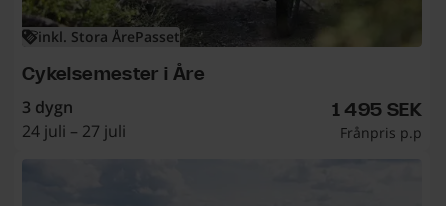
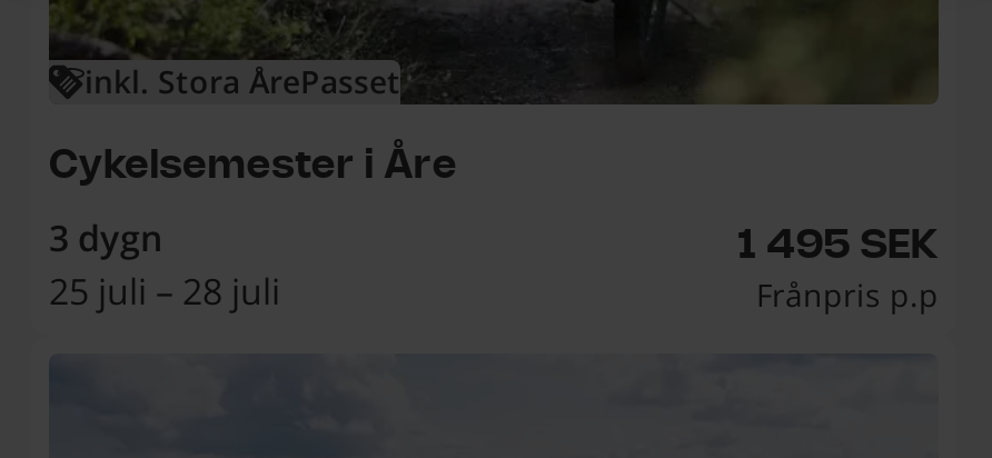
- 24 juli – 27 juli
+ 25 juli – 28 juli
